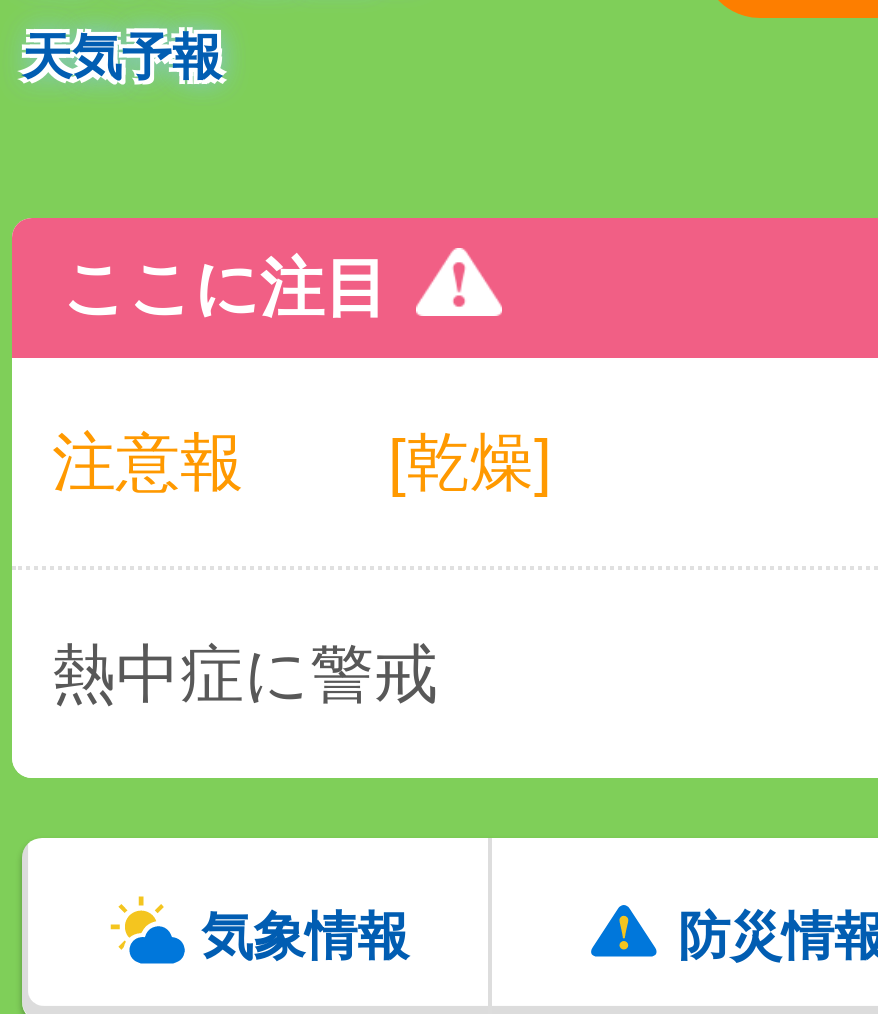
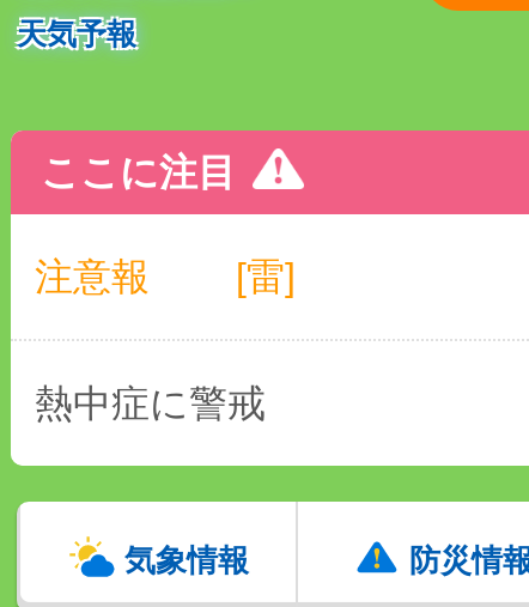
- [乾燥]
+ [雷]
